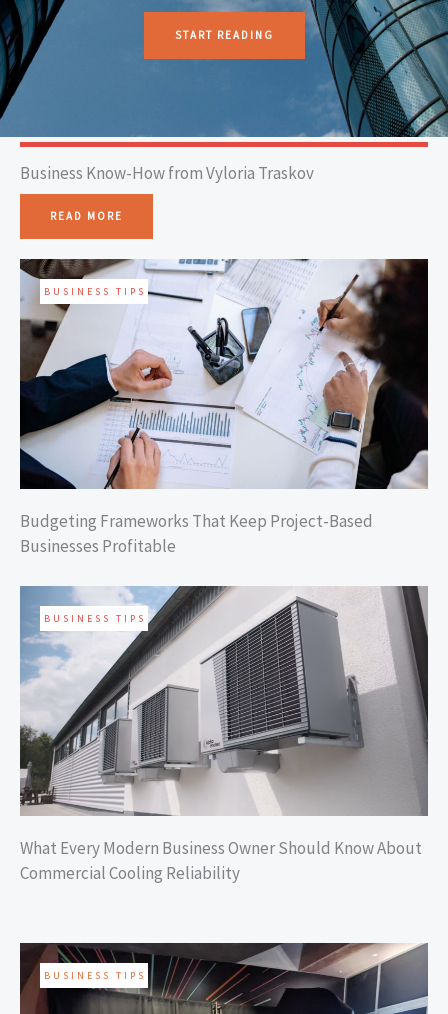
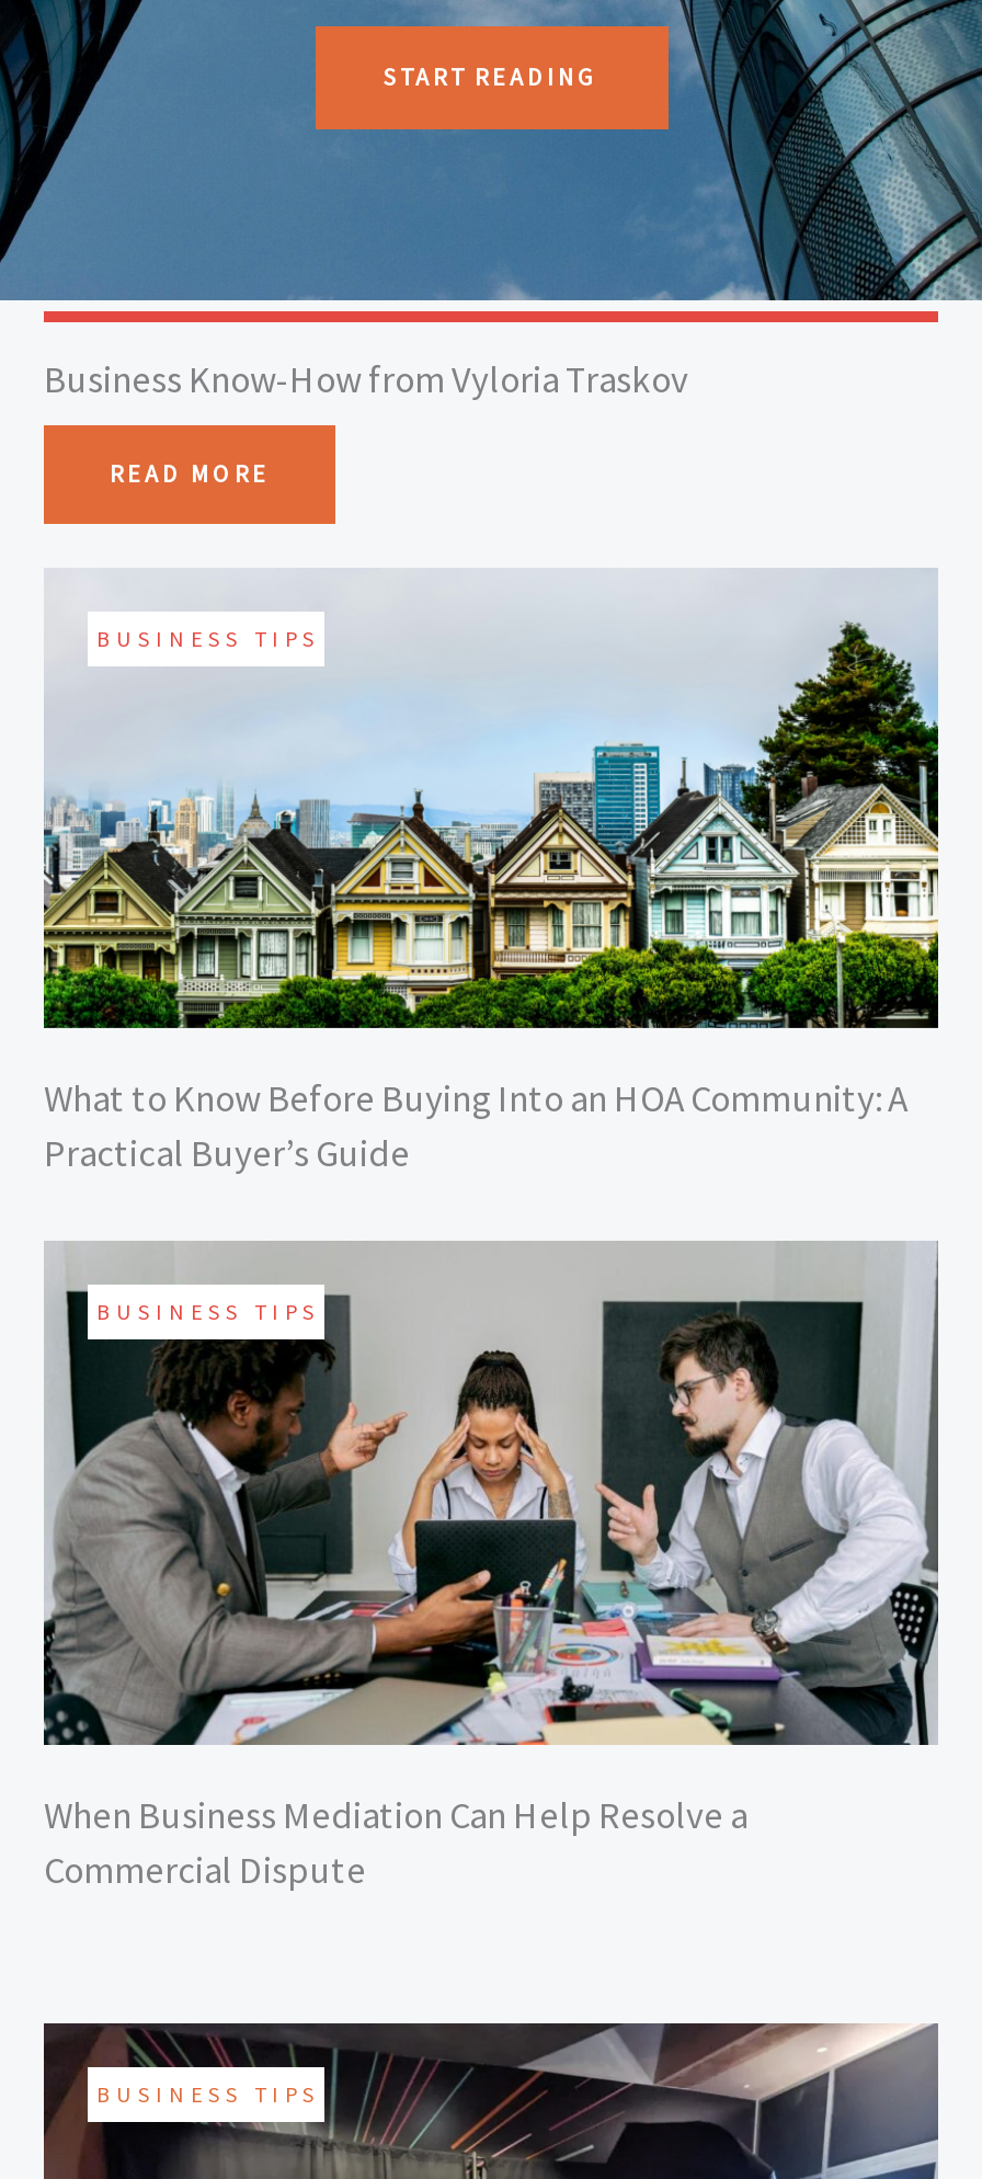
- [image]
- Budgeting Frameworks That Keep Project-Based
- Businesses Profitable
+ [image]
+ What to Know Before Buying Into an HOA Community: A
+ Practical Buyer’s Guide

- [image]
- What Every Modern Business Owner Should Know About
- Commercial Cooling Reliability
+ [image]
+ When Business Mediation Can Help Resolve a
+ Commercial Dispute
